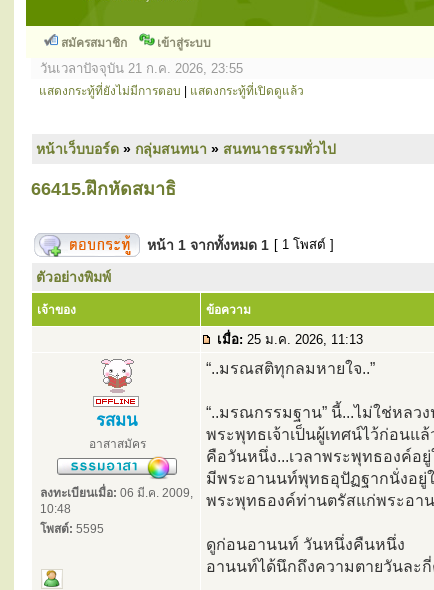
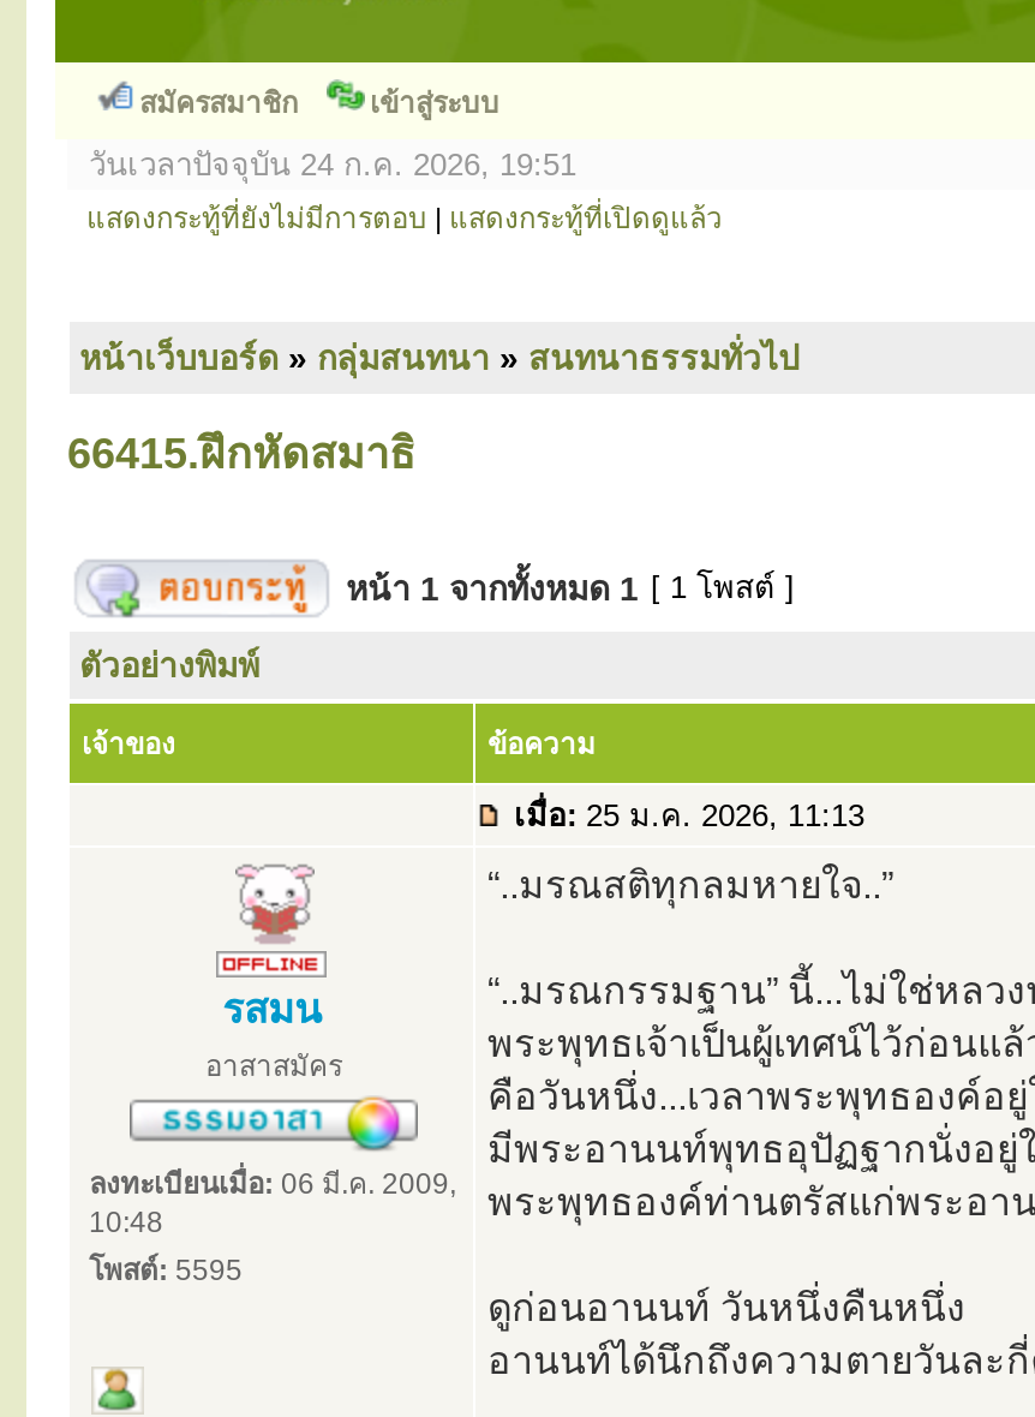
- วันเวลาปัจจุบัน 21 ก.ค. 2026, 23:55
+ วันเวลาปัจจุบัน 24 ก.ค. 2026, 19:51
